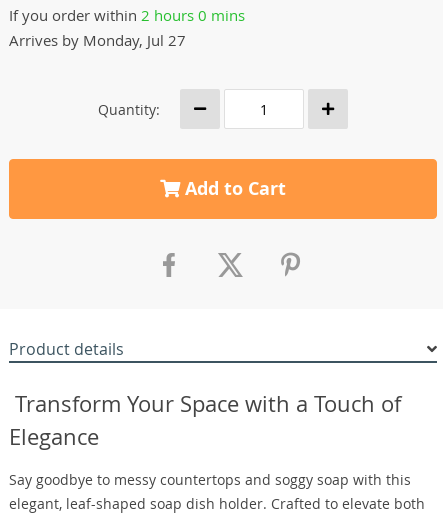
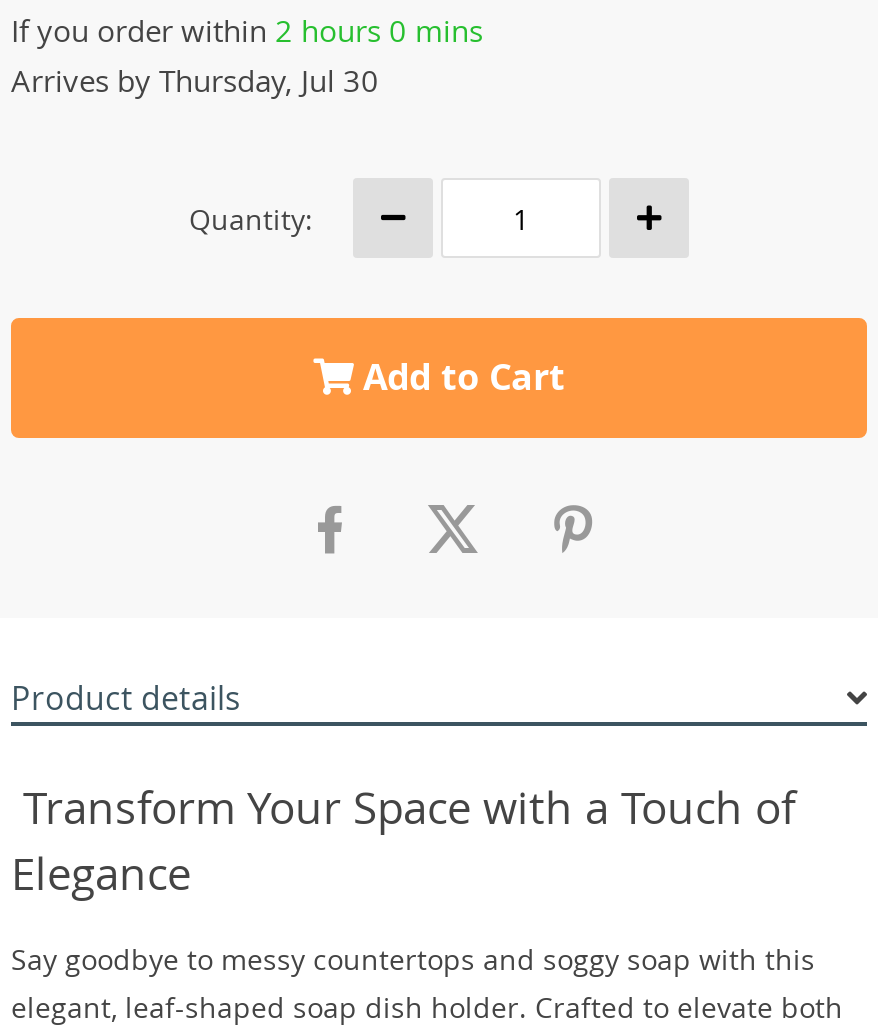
- Arrives by Monday, Jul 27
+ Arrives by Thursday, Jul 30
